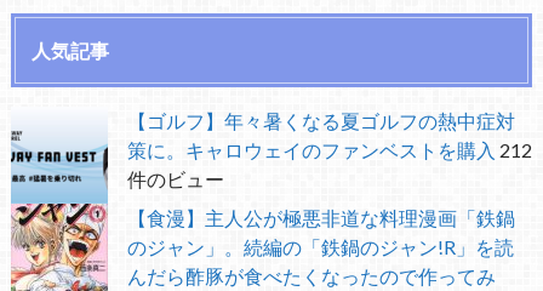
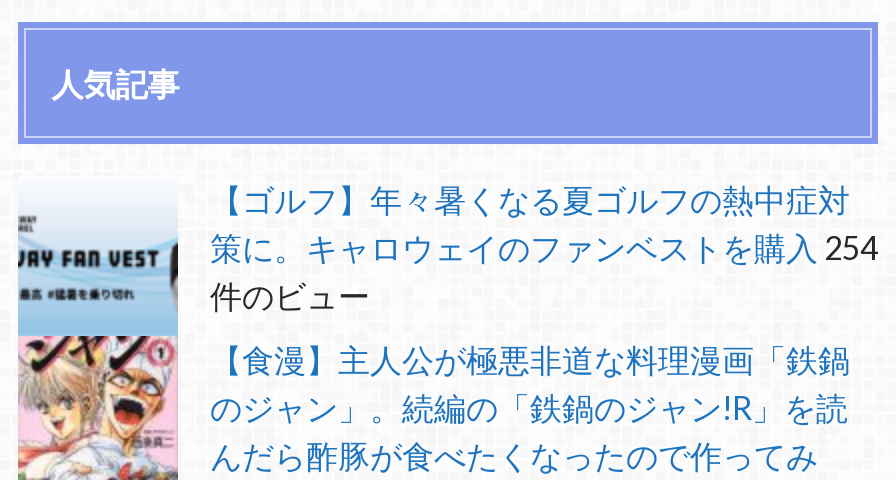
- 策に。キャロウェイのファンベストを購入 212
+ 策に。キャロウェイのファンベストを購入 254
